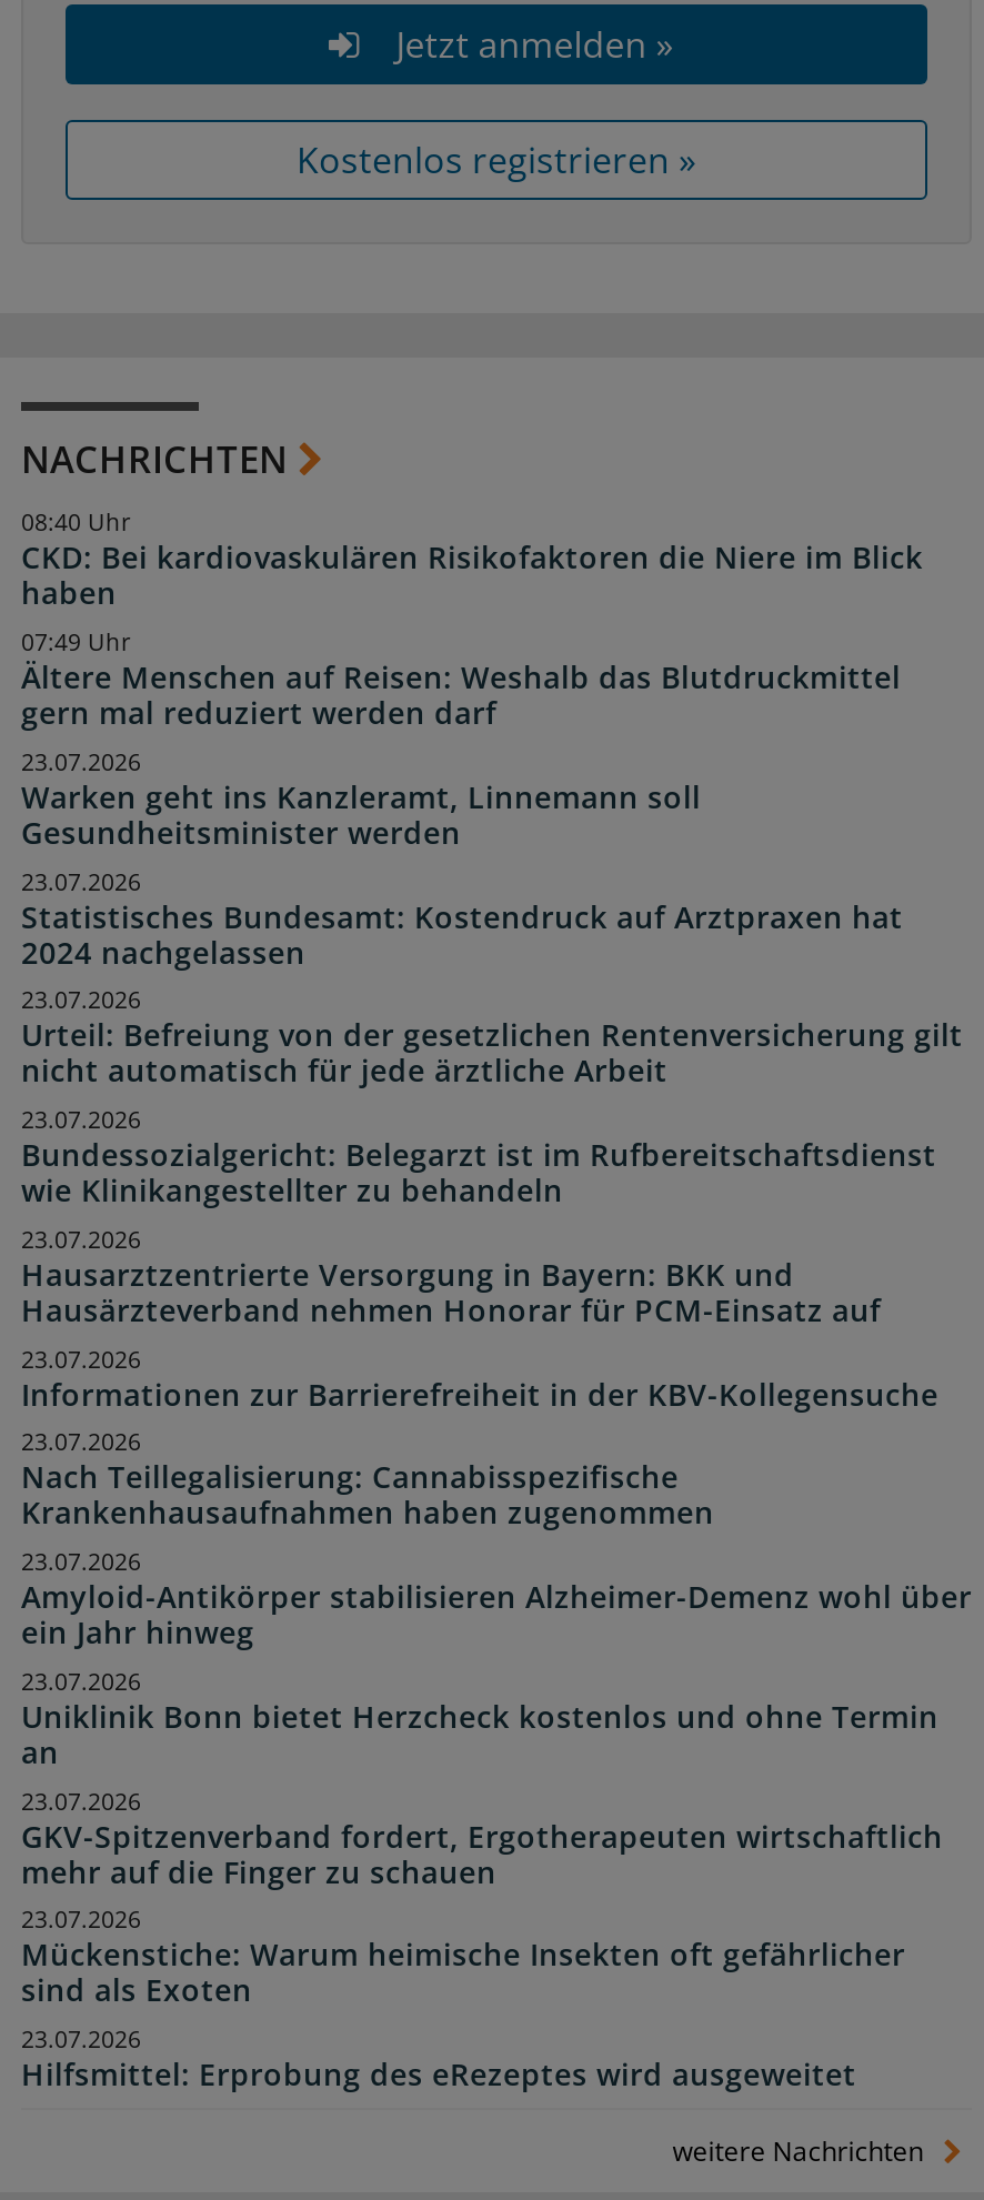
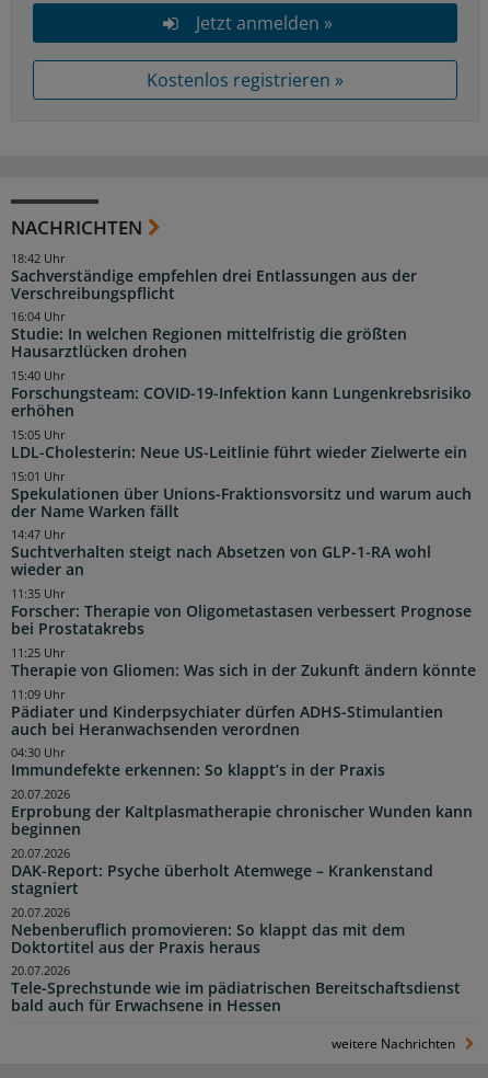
- 08:40 Uhr
+ 18:42 Uhr

- CKD: Bei kardiovaskulären Risikofaktoren die Niere im Blick
- haben
+ Sachverständige empfehlen drei Entlassungen aus der
+ Verschreibungspflicht

- 07:49 Uhr
+ 16:04 Uhr

- Ältere Menschen auf Reisen: Weshalb das Blutdruckmittel
- gern mal reduziert werden darf
+ Studie: In welchen Regionen mittelfristig die größten
+ Hausarztlücken drohen

- 23.07.2026
+ 15:40 Uhr

- Warken geht ins Kanzleramt, Linnemann soll
- Gesundheitsminister werden
+ Forschungsteam: COVID-19-Infektion kann Lungenkrebsrisiko
+ erhöhen

- 23.07.2026
+ 15:05 Uhr

- Statistisches Bundesamt: Kostendruck auf Arztpraxen hat
- 2024 nachgelassen
+ LDL-Cholesterin: Neue US-Leitlinie führt wieder Zielwerte ein

- 23.07.2026
+ 15:01 Uhr

- Urteil: Befreiung von der gesetzlichen Rentenversicherung gilt
- nicht automatisch für jede ärztliche Arbeit
+ Spekulationen über Unions-Fraktionsvorsitz und warum auch
+ der Name Warken fällt

- 23.07.2026
+ 14:47 Uhr

- Bundessozialgericht: Belegarzt ist im Rufbereitschaftsdienst
- wie Klinikangestellter zu behandeln
+ Suchtverhalten steigt nach Absetzen von GLP-1-RA wohl
+ wieder an

- 23.07.2026
+ 11:35 Uhr

- Hausarztzentrierte Versorgung in Bayern: BKK und
- Hausärzteverband nehmen Honorar für PCM-Einsatz auf
+ Forscher: Therapie von Oligometastasen verbessert Prognose
+ bei Prostatakrebs

- 23.07.2026
+ 11:25 Uhr

- Informationen zur Barrierefreiheit in der KBV-Kollegensuche
+ Therapie von Gliomen: Was sich in der Zukunft ändern könnte

- 23.07.2026
+ 11:09 Uhr

- Nach Teillegalisierung: Cannabisspezifische
- Krankenhausaufnahmen haben zugenommen
+ Pädiater und Kinderpsychiater dürfen ADHS-Stimulantien
+ auch bei Heranwachsenden verordnen

- 23.07.2026
+ 04:30 Uhr

- Amyloid-Antikörper stabilisieren Alzheimer-Demenz wohl über
- ein Jahr hinweg
+ Immundefekte erkennen: So klappt’s in der Praxis

- 23.07.2026
+ 20.07.2026

- Uniklinik Bonn bietet Herzcheck kostenlos und ohne Termin
- an
+ Erprobung der Kaltplasmatherapie chronischer Wunden kann
+ beginnen

- 23.07.2026
+ 20.07.2026

- GKV-Spitzenverband fordert, Ergotherapeuten wirtschaftlich
- mehr auf die Finger zu schauen
+ DAK-Report: Psyche überholt Atemwege – Krankenstand
+ stagniert

- 23.07.2026
+ 20.07.2026

- Mückenstiche: Warum heimische Insekten oft gefährlicher
- sind als Exoten
+ Nebenberuflich promovieren: So klappt das mit dem
+ Doktortitel aus der Praxis heraus

- 23.07.2026
+ 20.07.2026

- Hilfsmittel: Erprobung des eRezeptes wird ausgeweitet
+ Tele-Sprechstunde wie im pädiatrischen Bereitschaftsdienst
+ bald auch für Erwachsene in Hessen
